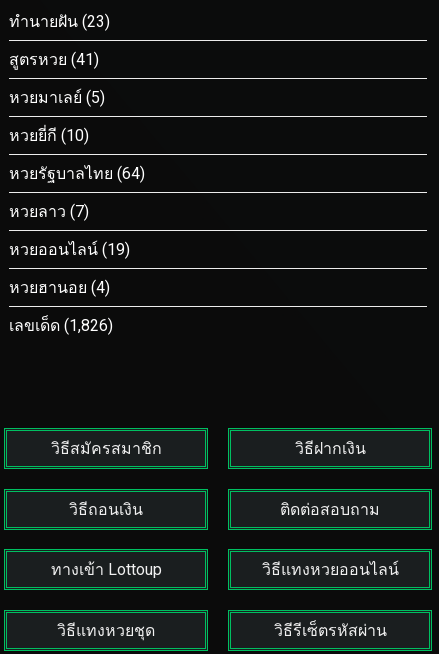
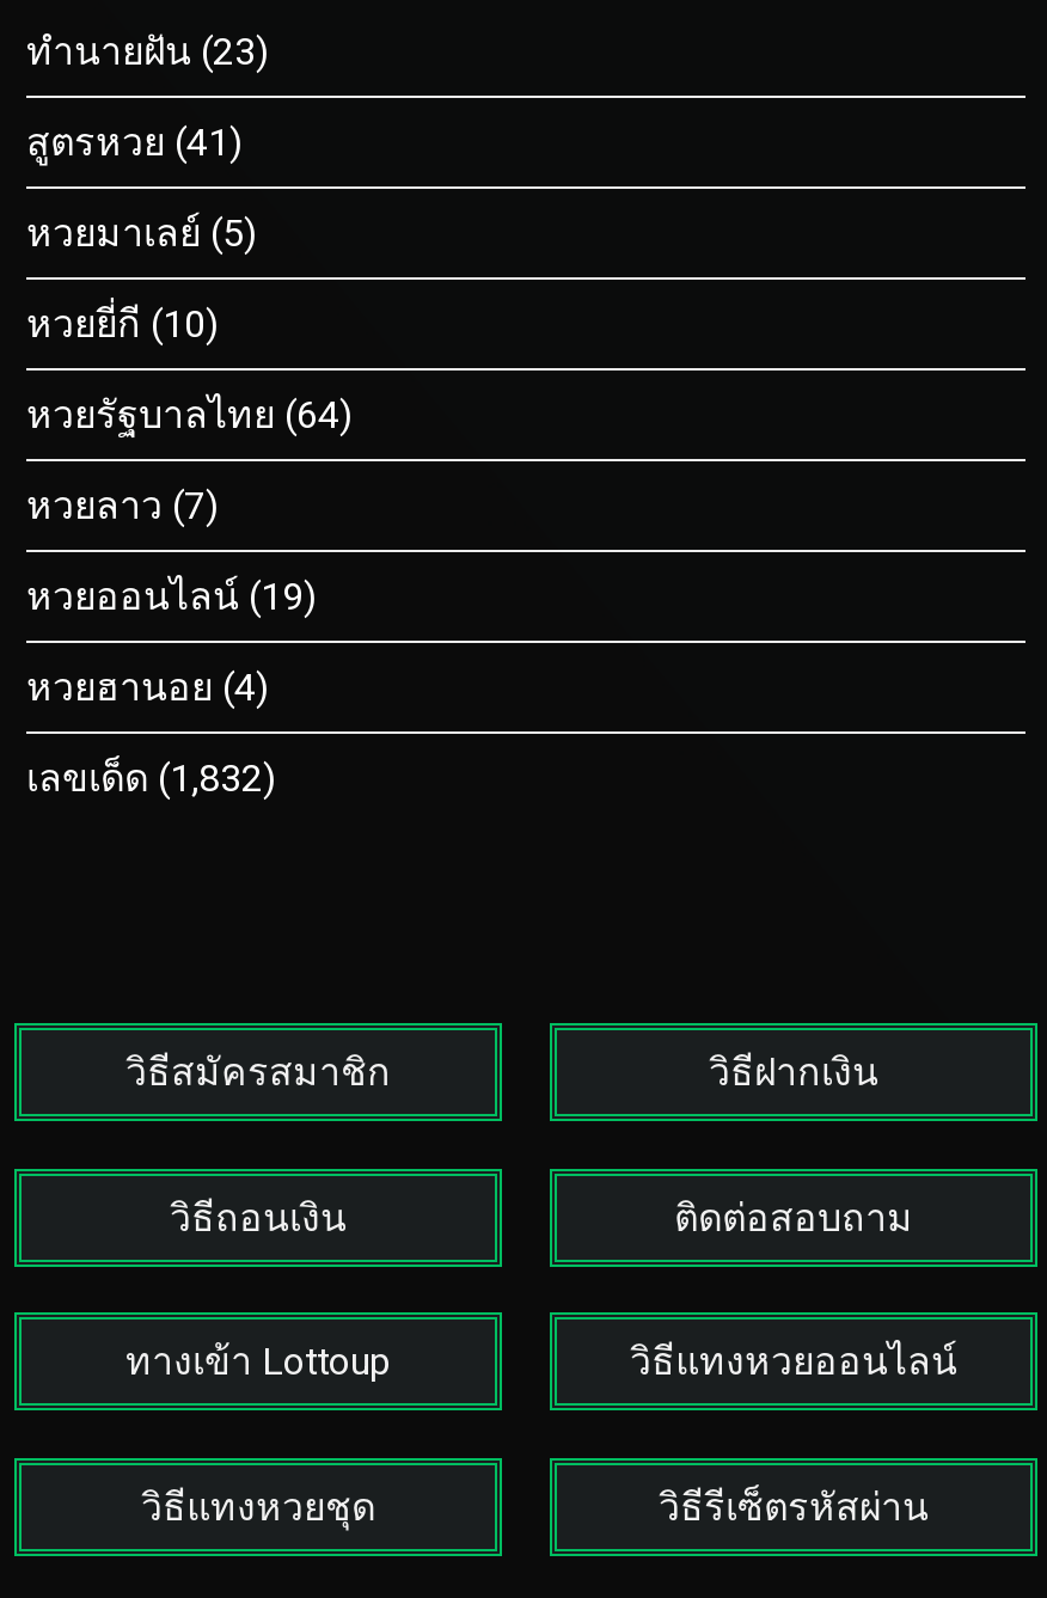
- เลขเด็ด(1,826)
+ เลขเด็ด(1,832)
